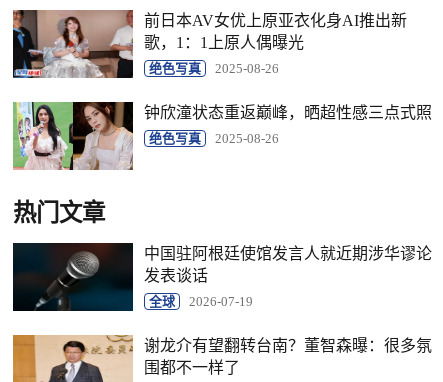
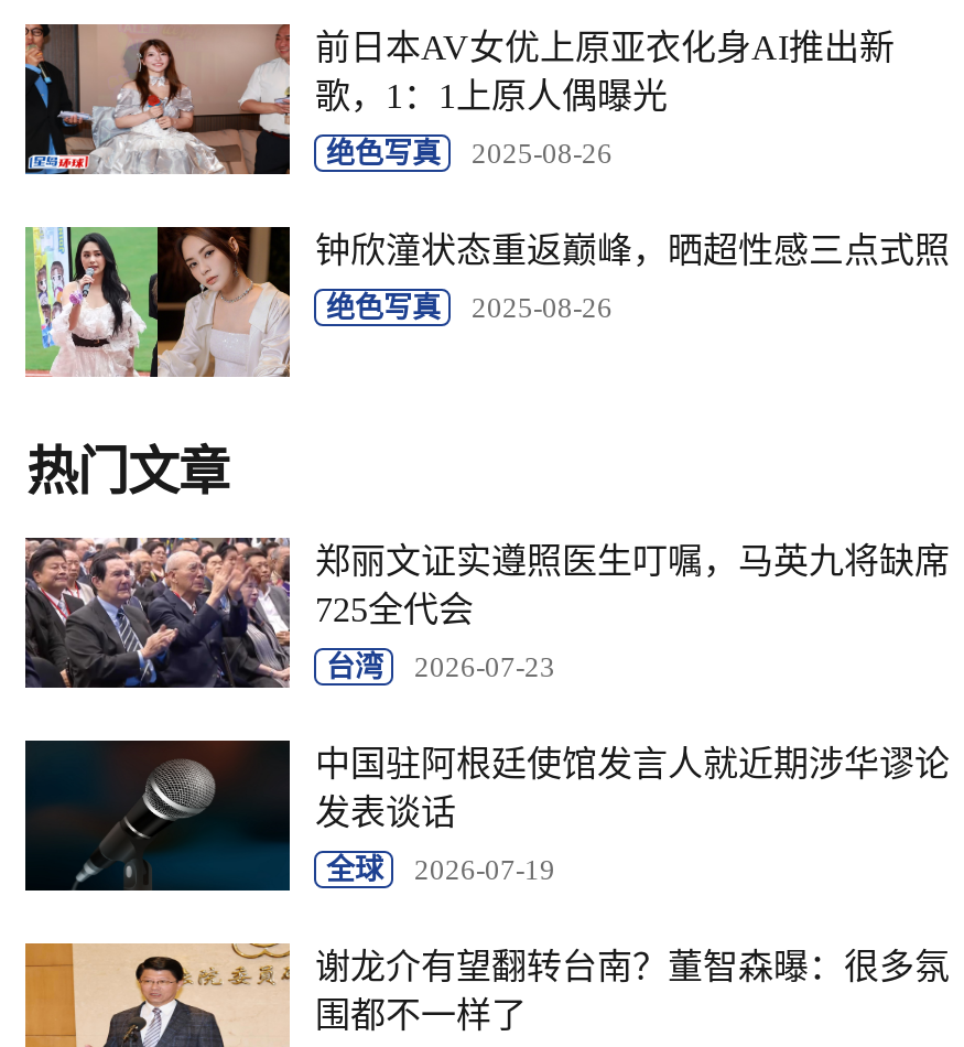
+ [image]
+ 郑丽文证实遵照医生叮嘱，马英九将缺席
+ 725全代会
+ 台湾
+ 2026-07-23
